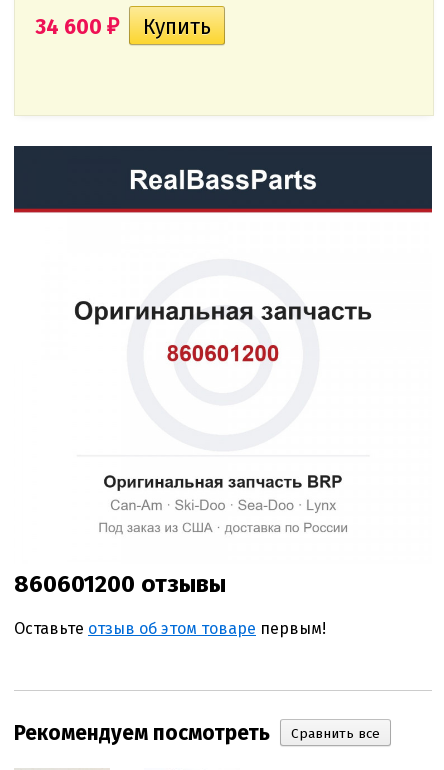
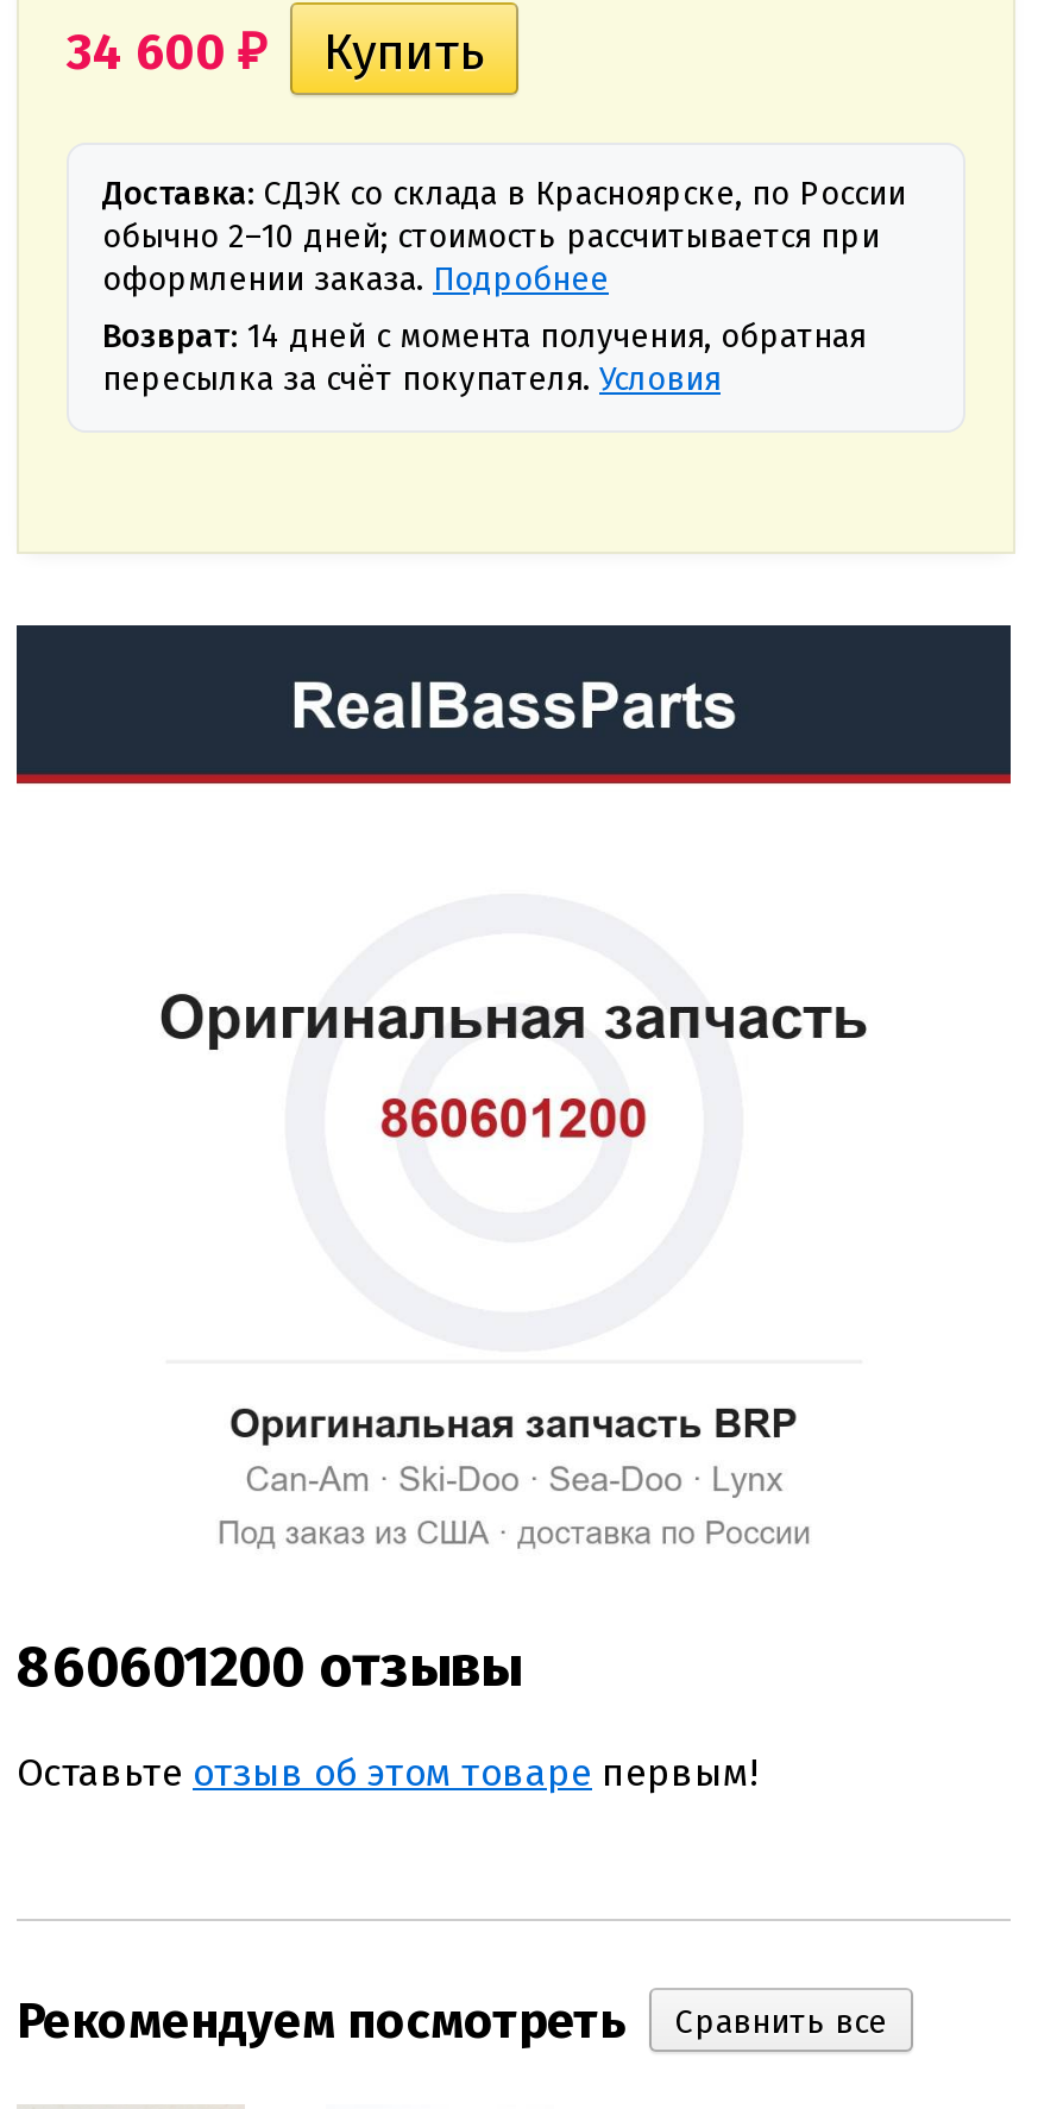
+ Доставка: СДЭК со склада в Красноярске, по России
+ обычно 2–10 дней; стоимость рассчитывается при
+ оформлении заказа. Подробнее
+ Возврат: 14 дней с момента получения, обратная
+ пересылка за счёт покупателя. Условия
